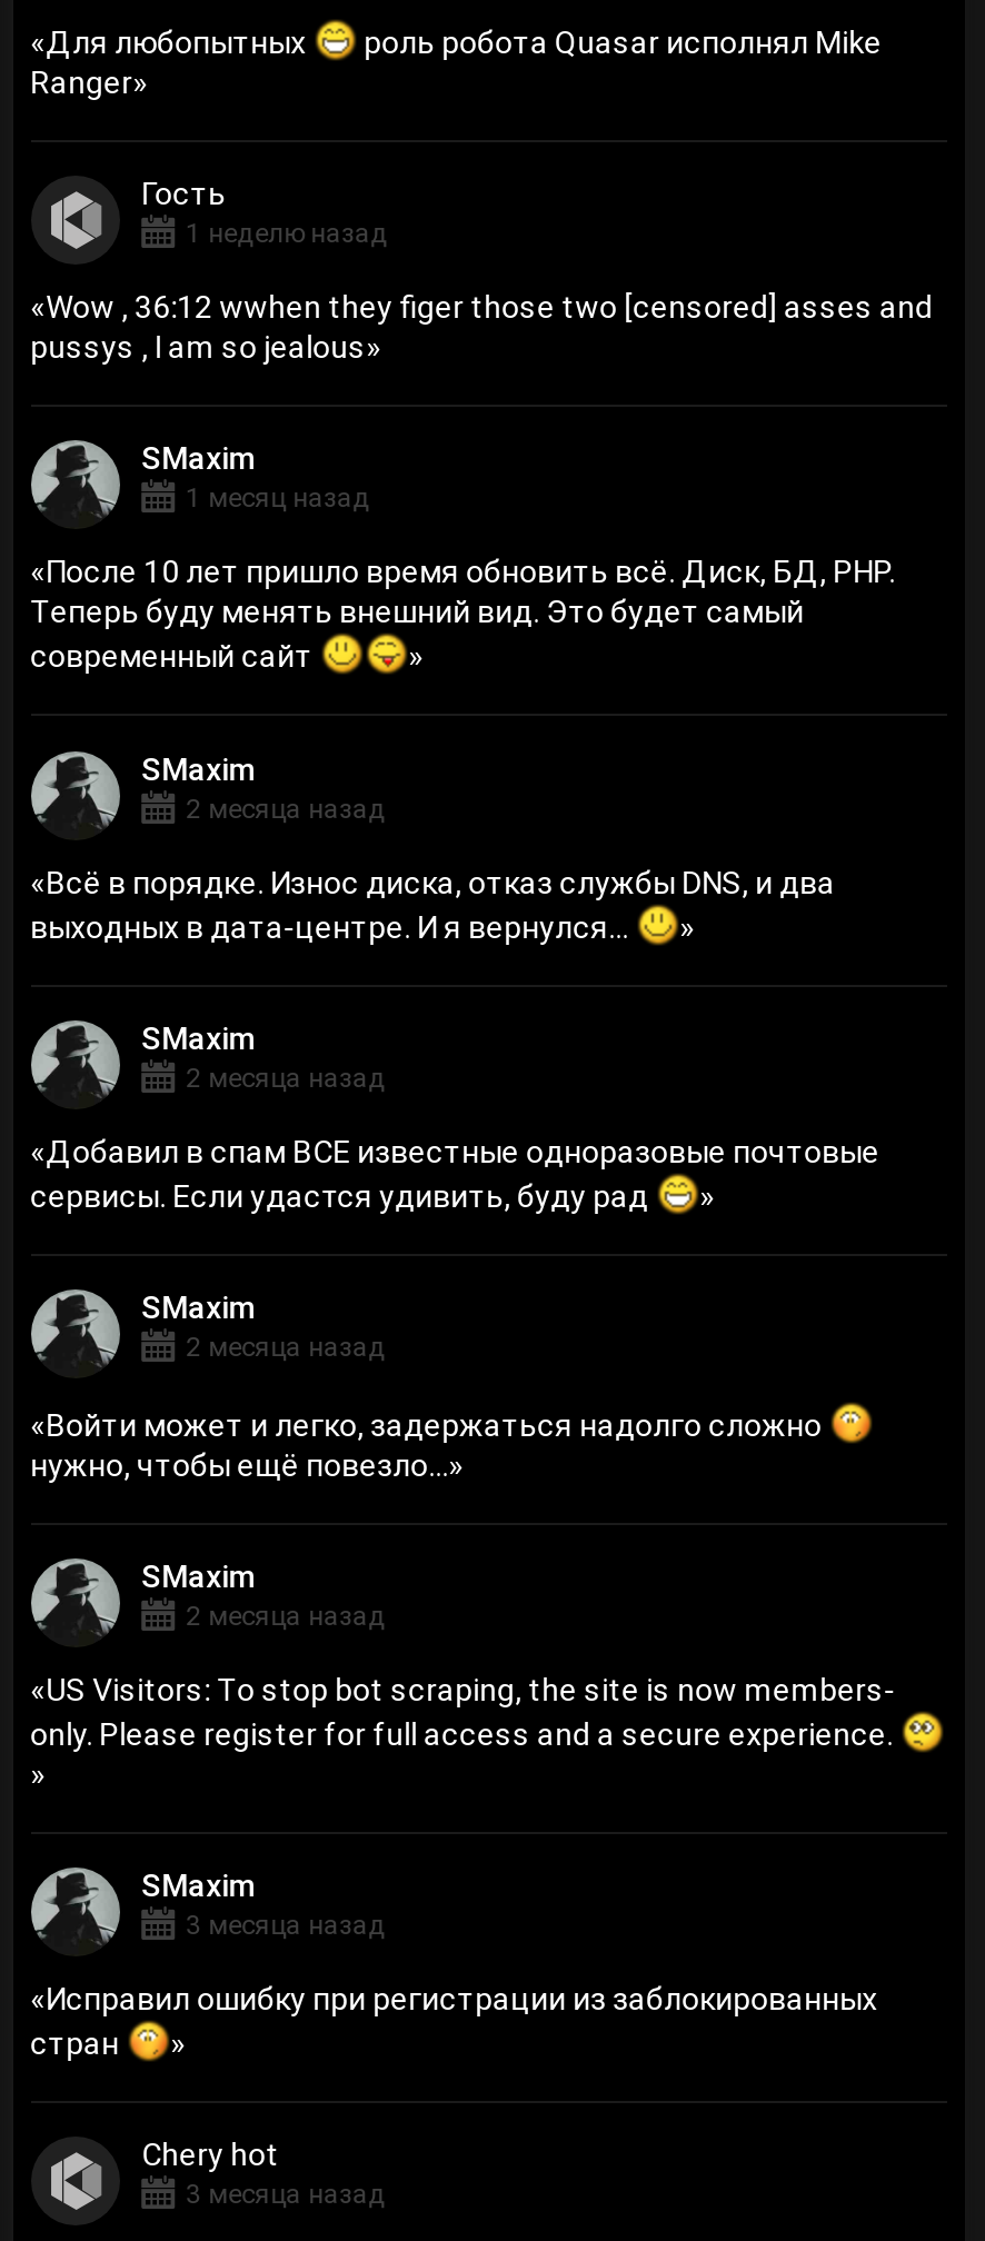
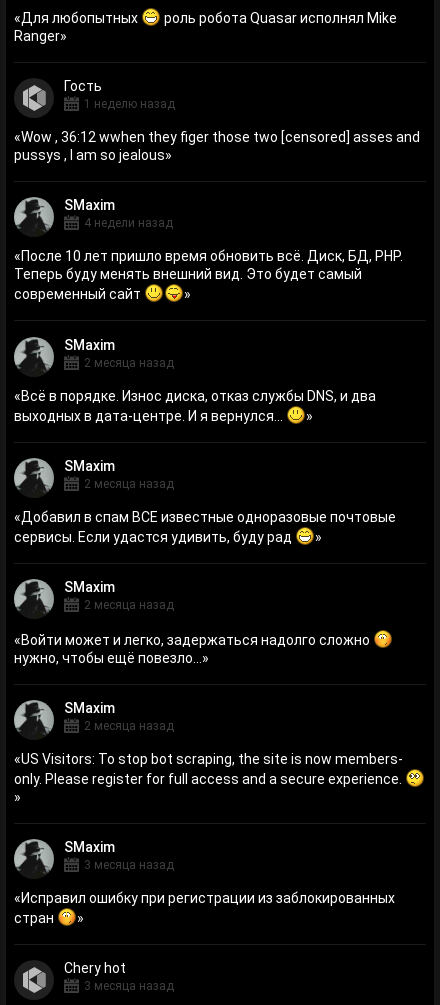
- 1 месяц назад
+ 4 недели назад
